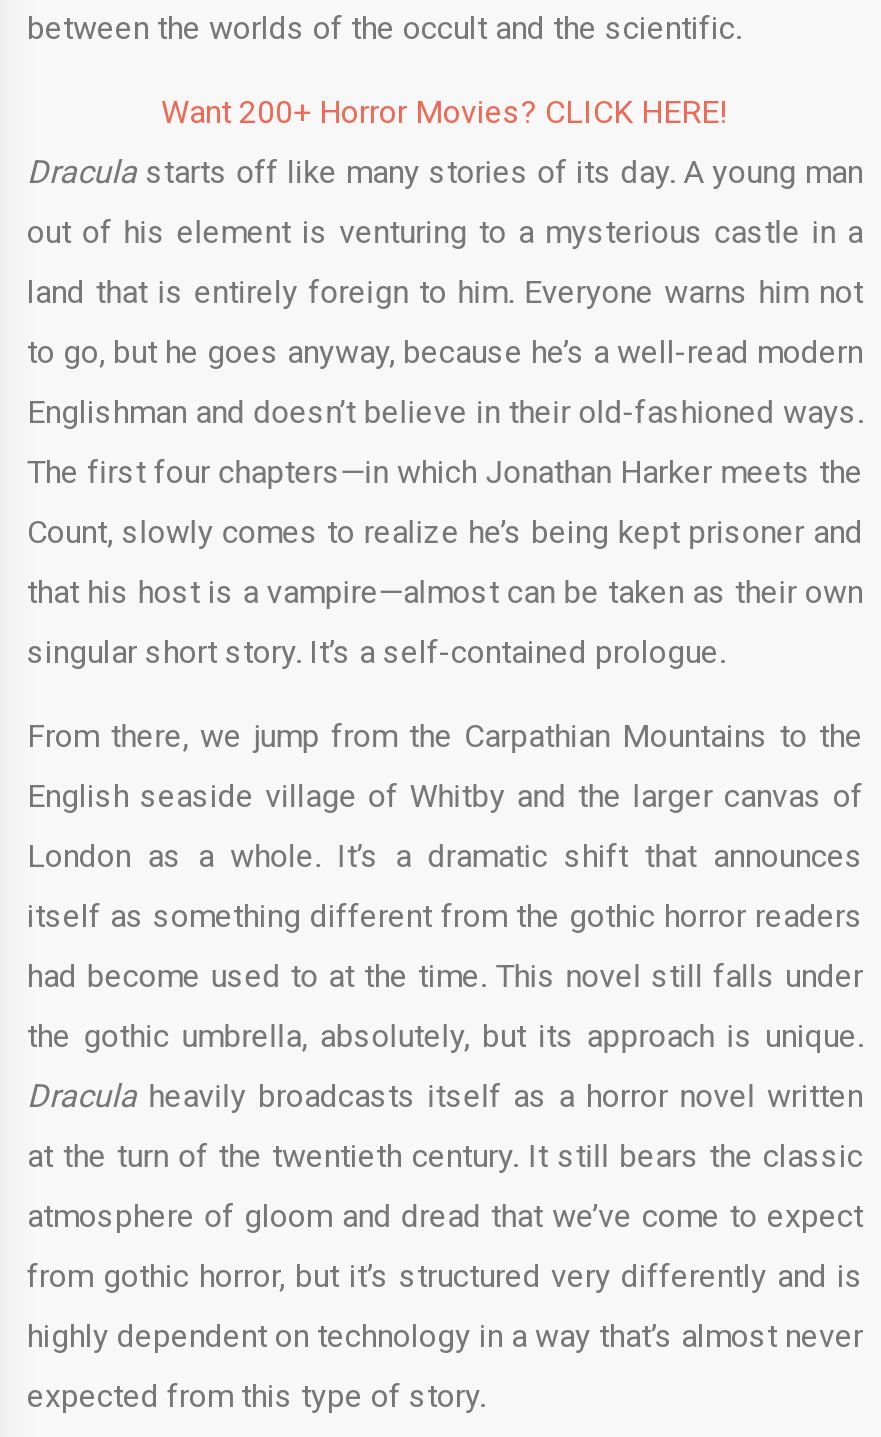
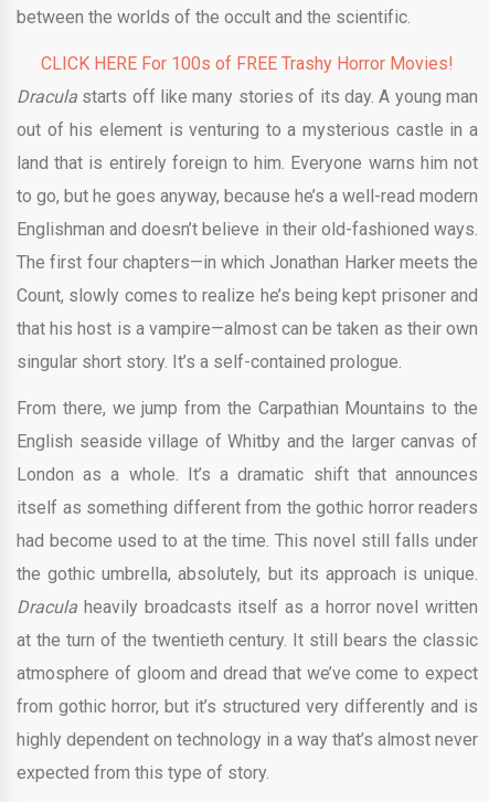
- Want 200+ Horror Movies? CLICK HERE!
+ CLICK HERE For 100s of FREE Trashy Horror Movies!
